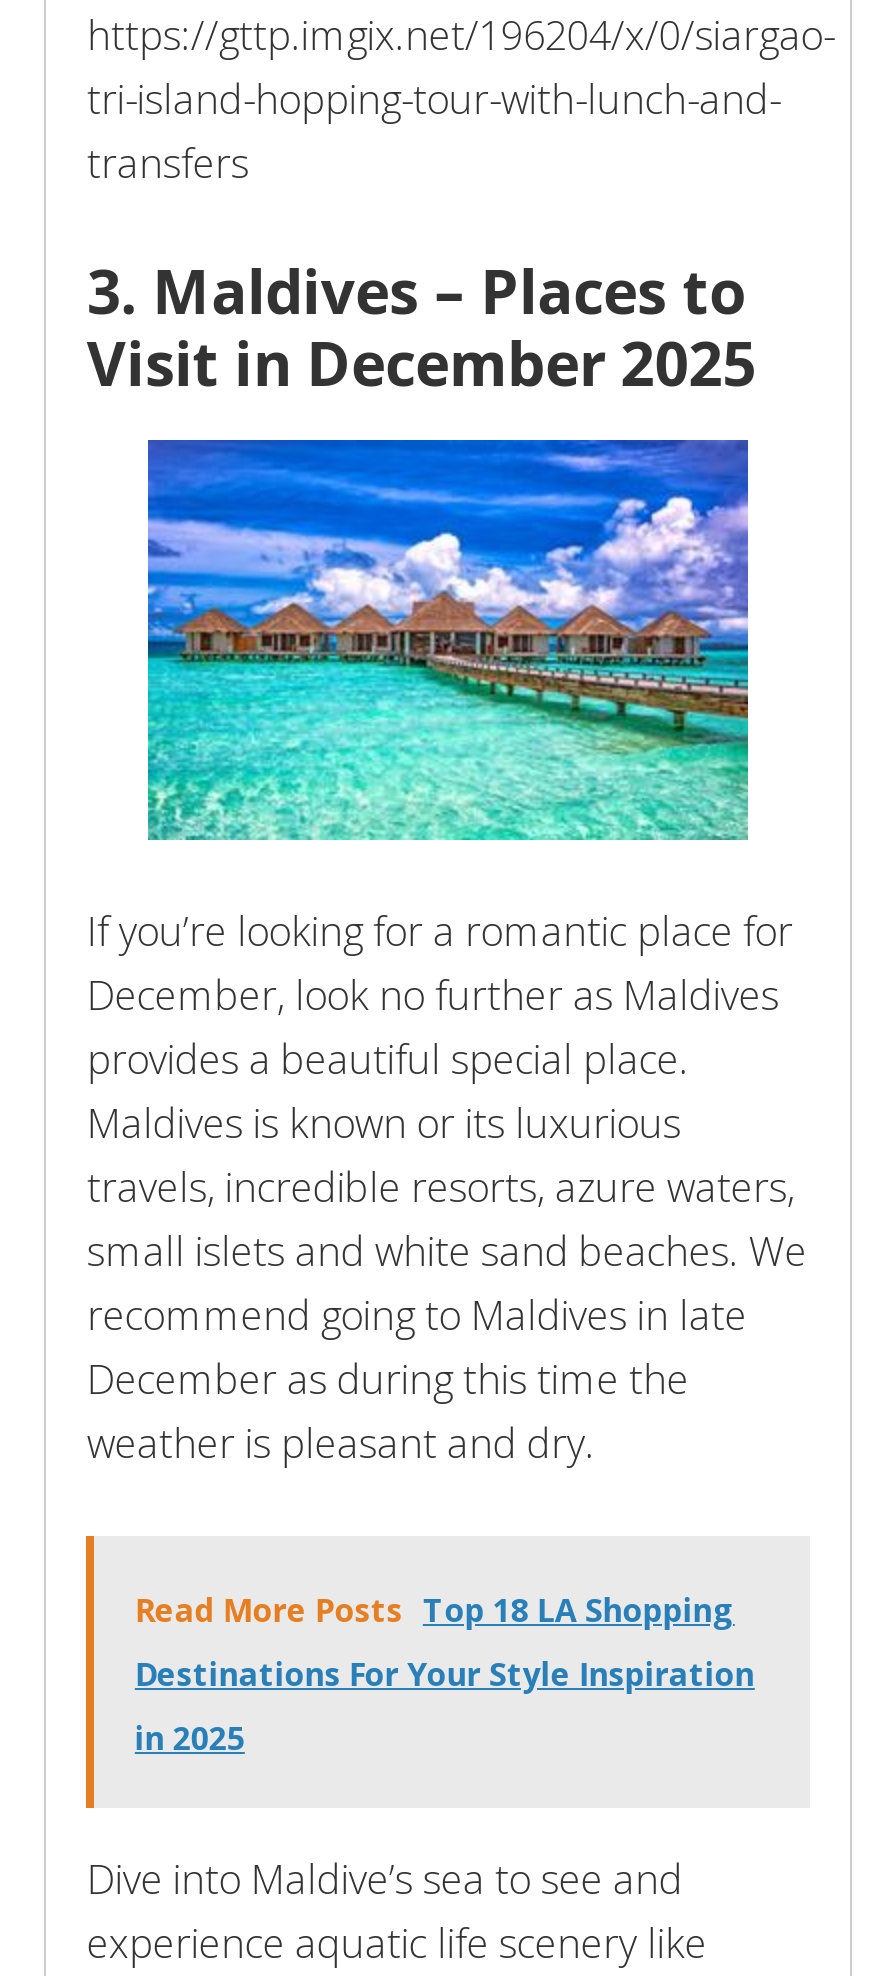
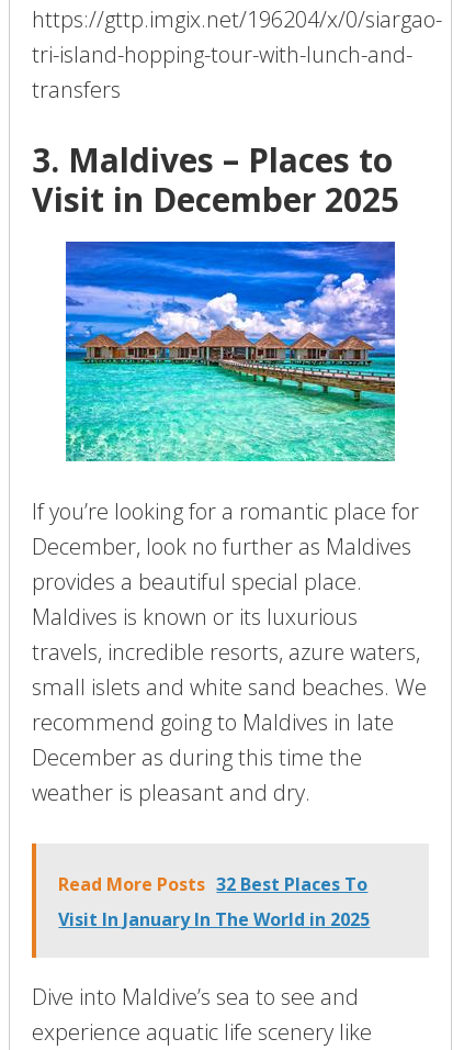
- Read More Posts Top 18 LA Shopping
- Destinations For Your Style Inspiration
- in 2025
+ Read More Posts 32 Best Places To
+ Visit In January In The World in 2025
